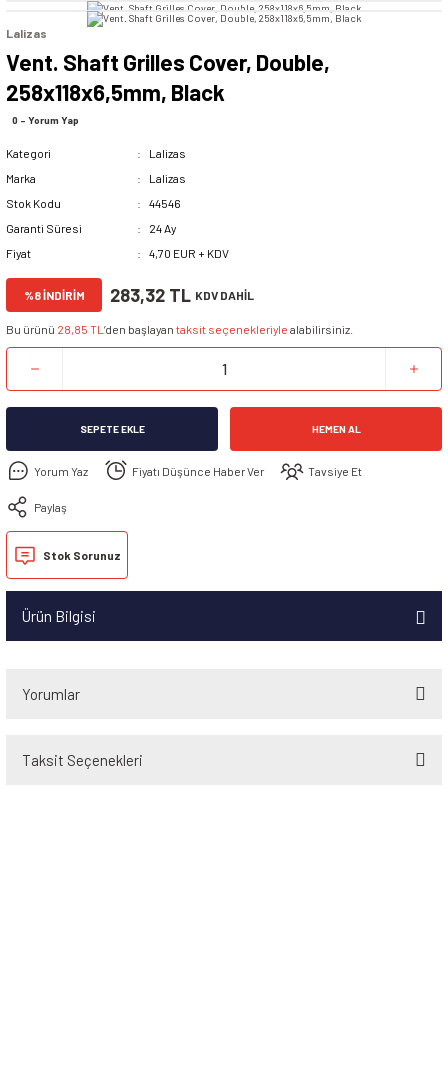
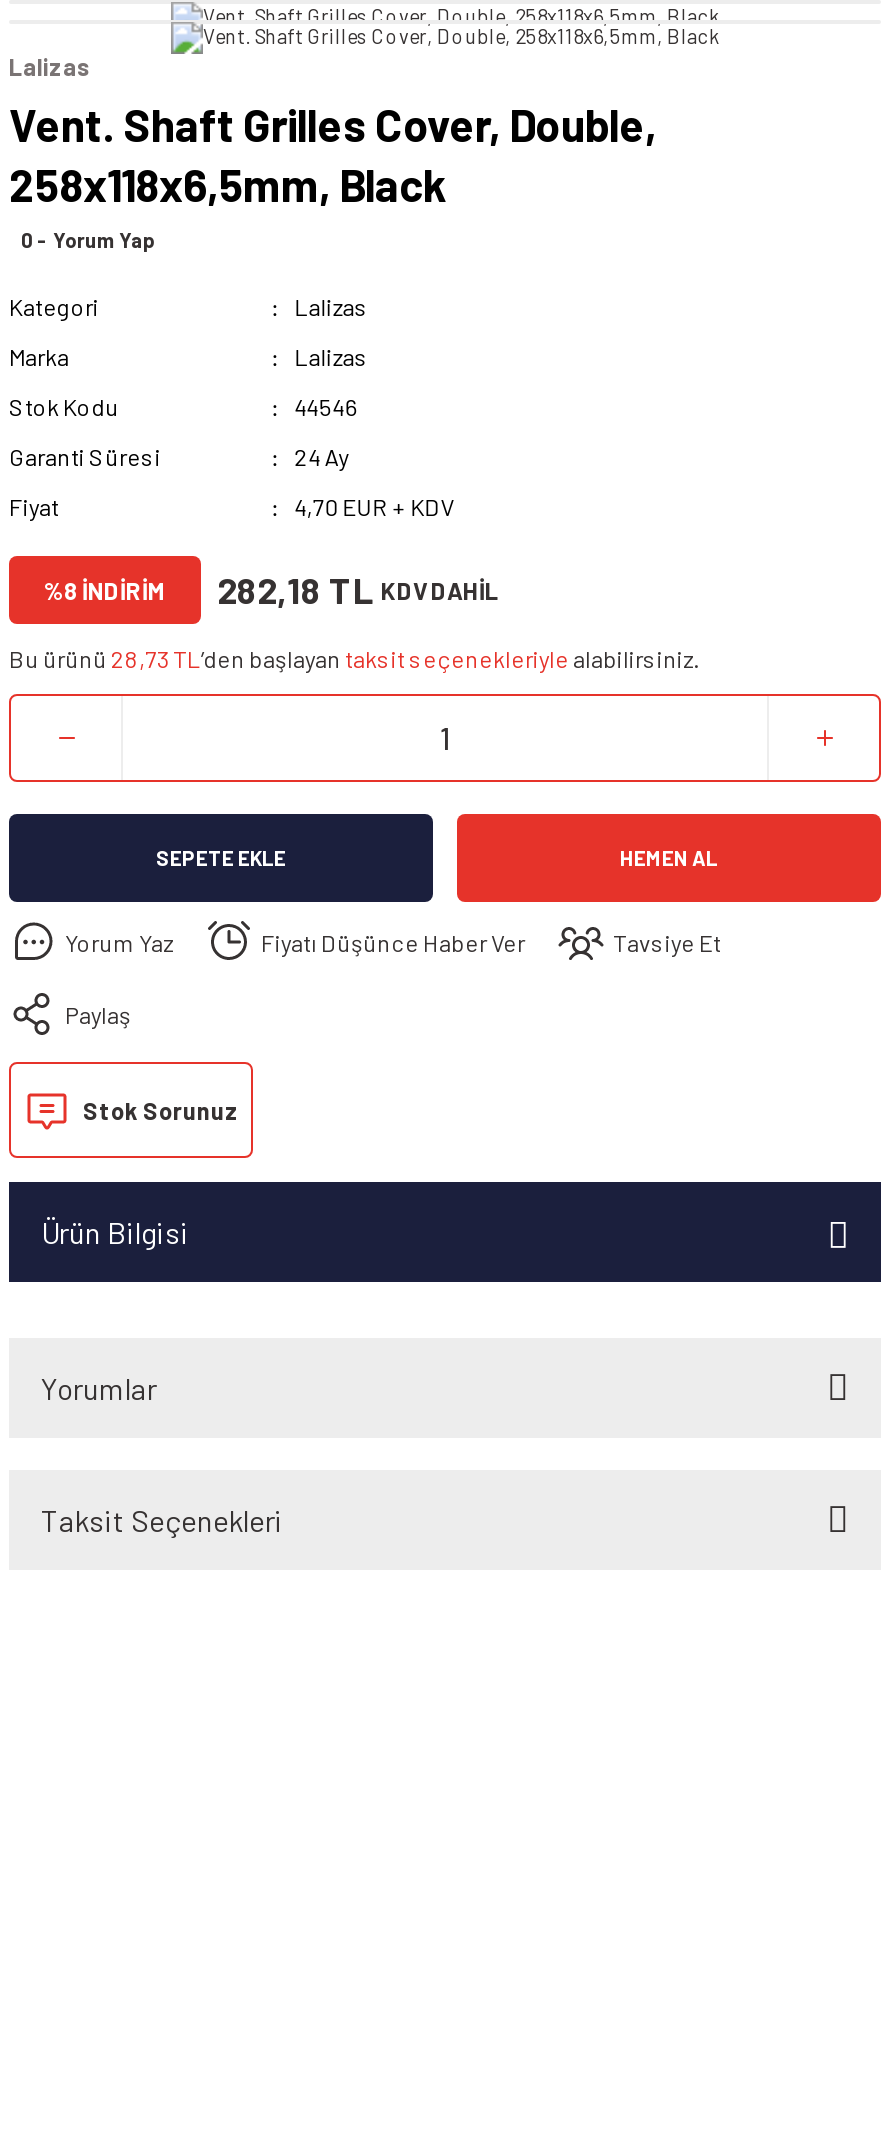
- %8 İNDİRİM 283,32 TL KDV DAHİL
+ %8 İNDİRİM 282,18 TL KDV DAHİL

- Bu ürünü 28,85 TL’den başlayan taksit seçenekleriyle alabilirsiniz.
+ Bu ürünü 28,73 TL’den başlayan taksit seçenekleriyle alabilirsiniz.
